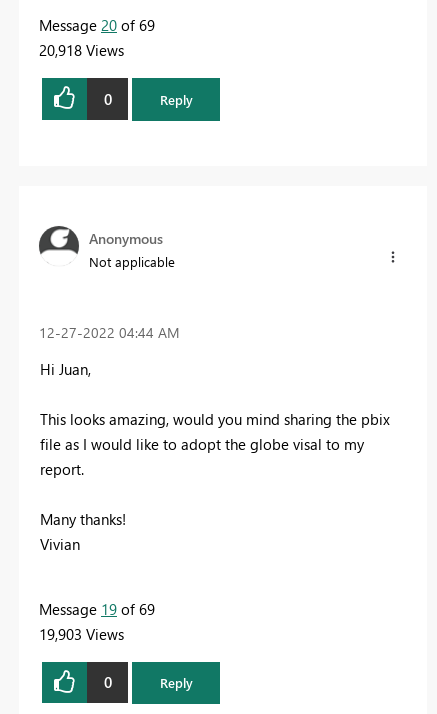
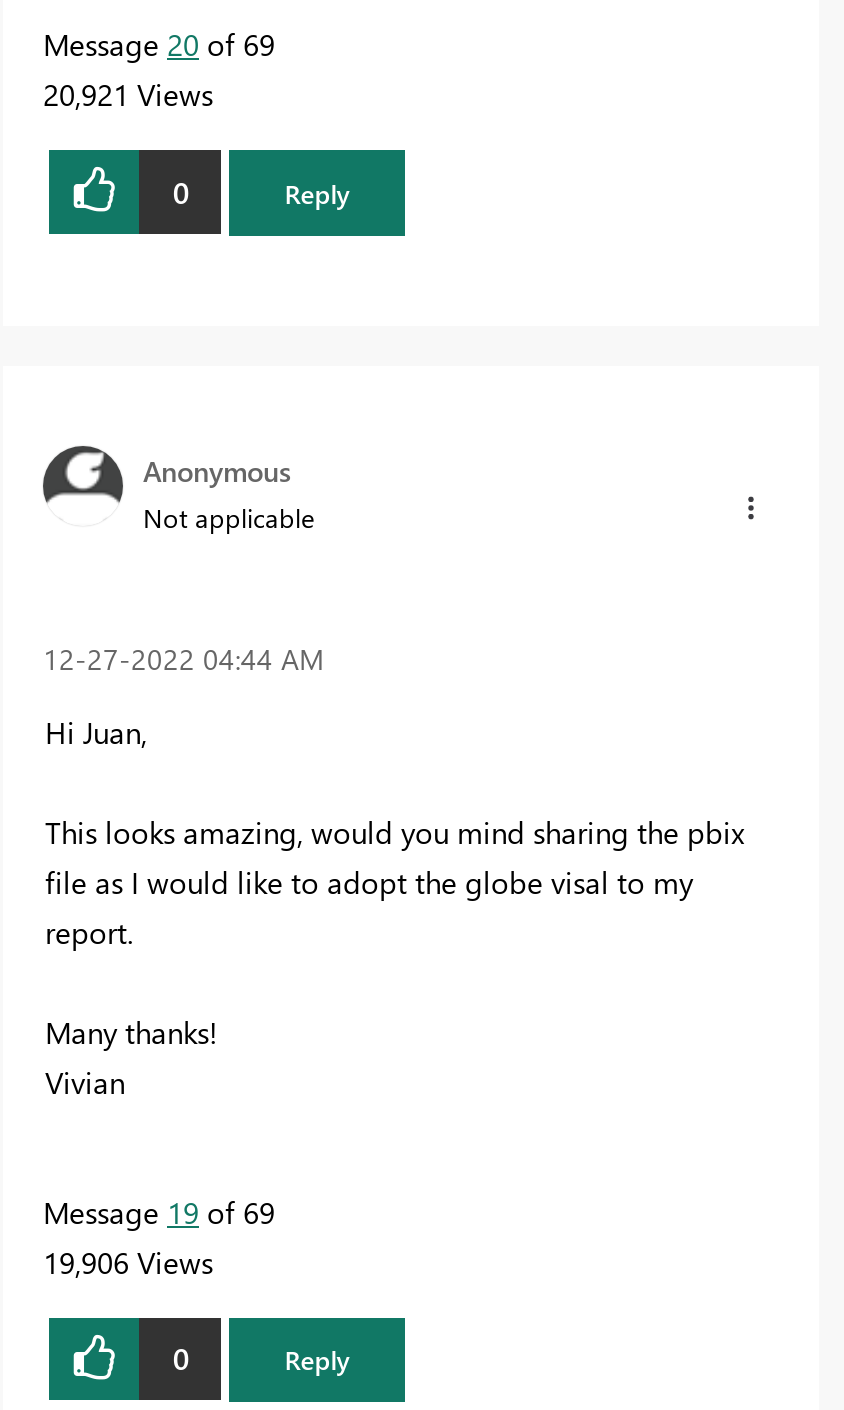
- 20,918 Views
+ 20,921 Views

- 19,903 Views
+ 19,906 Views
